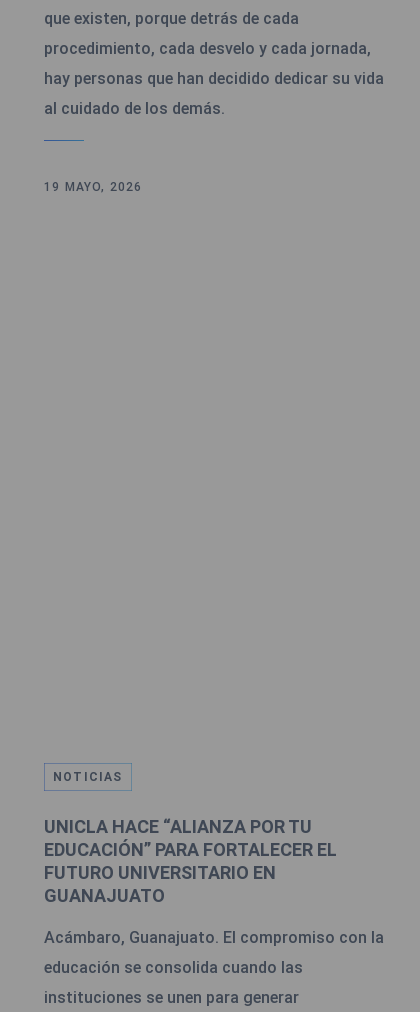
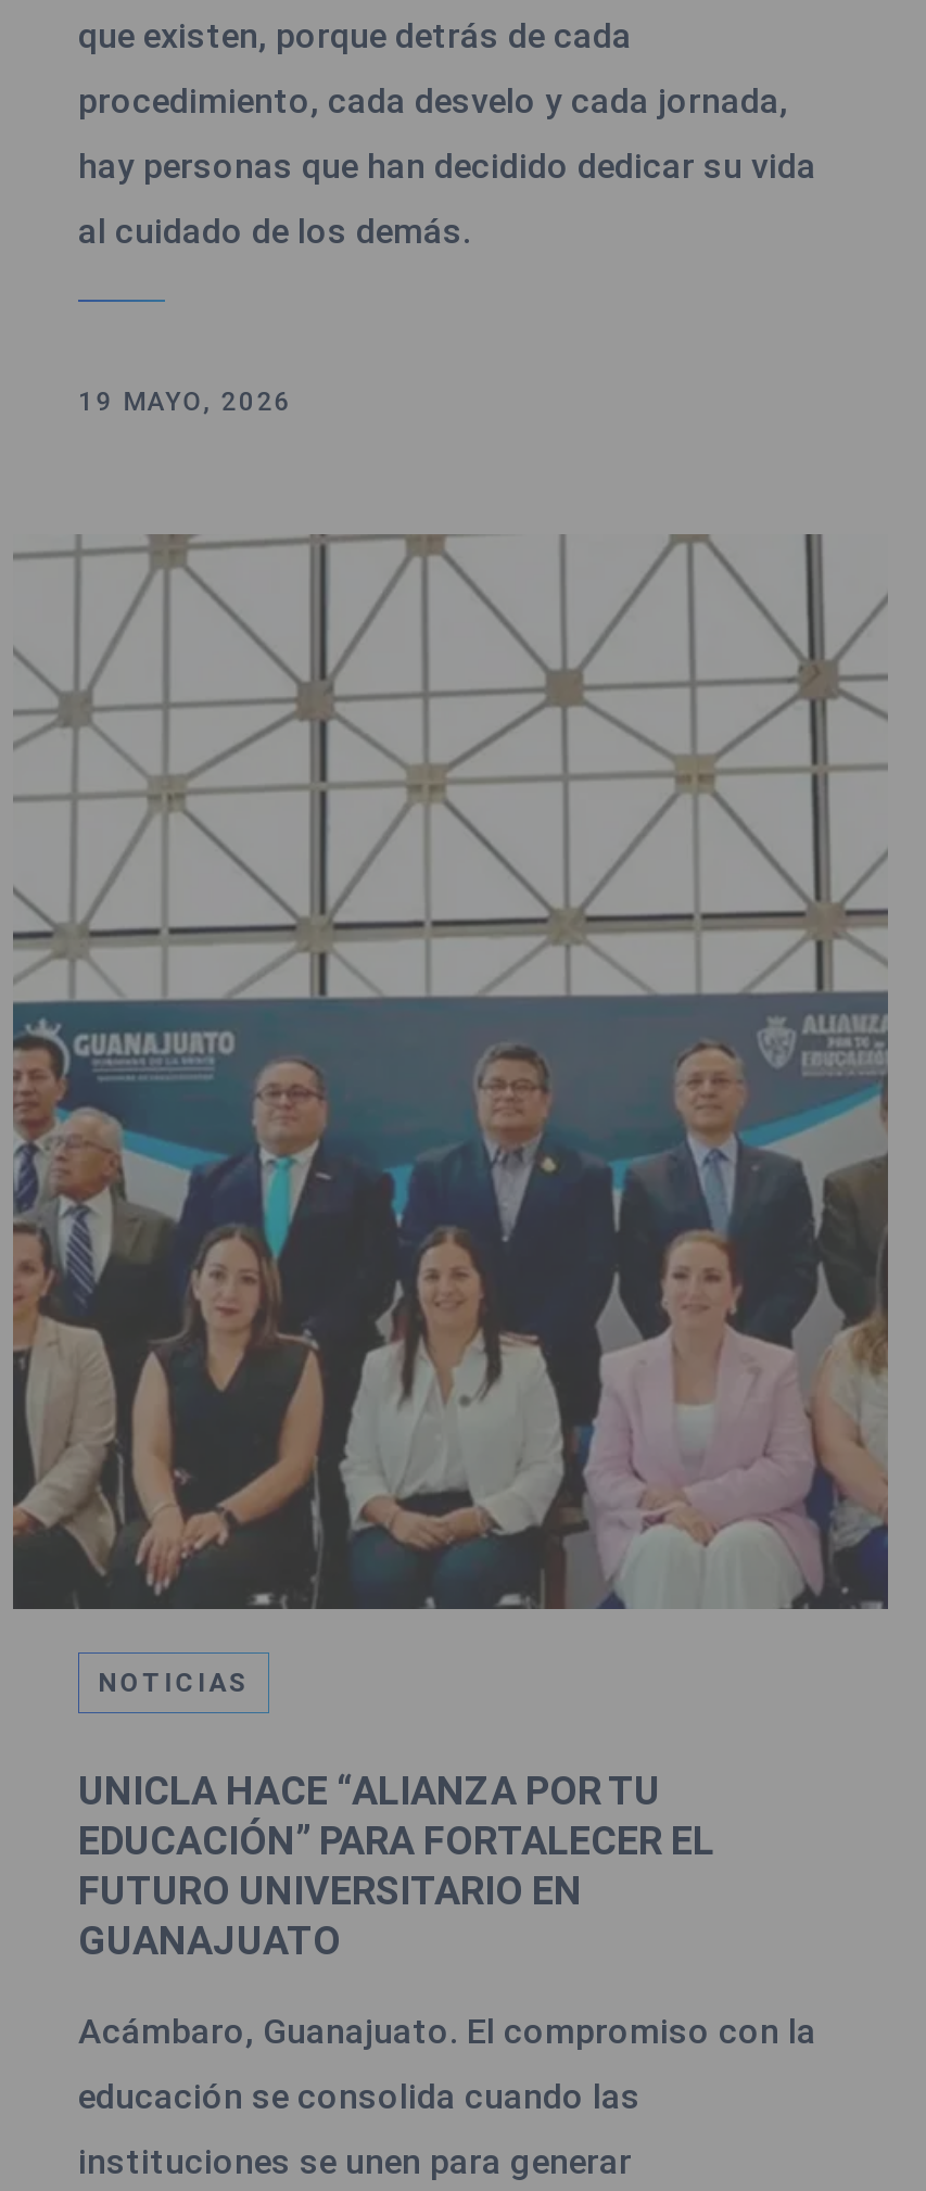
+ [image]
